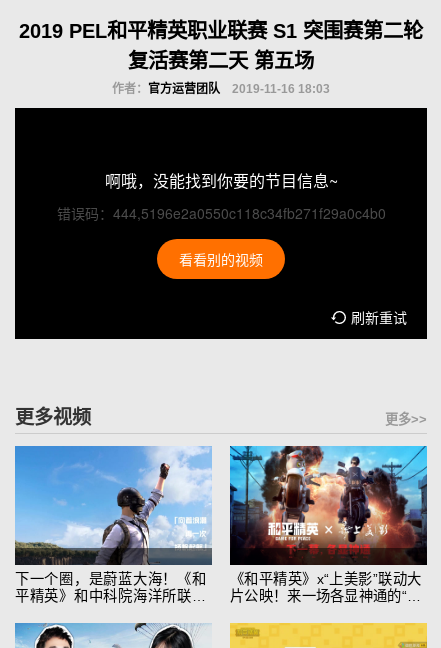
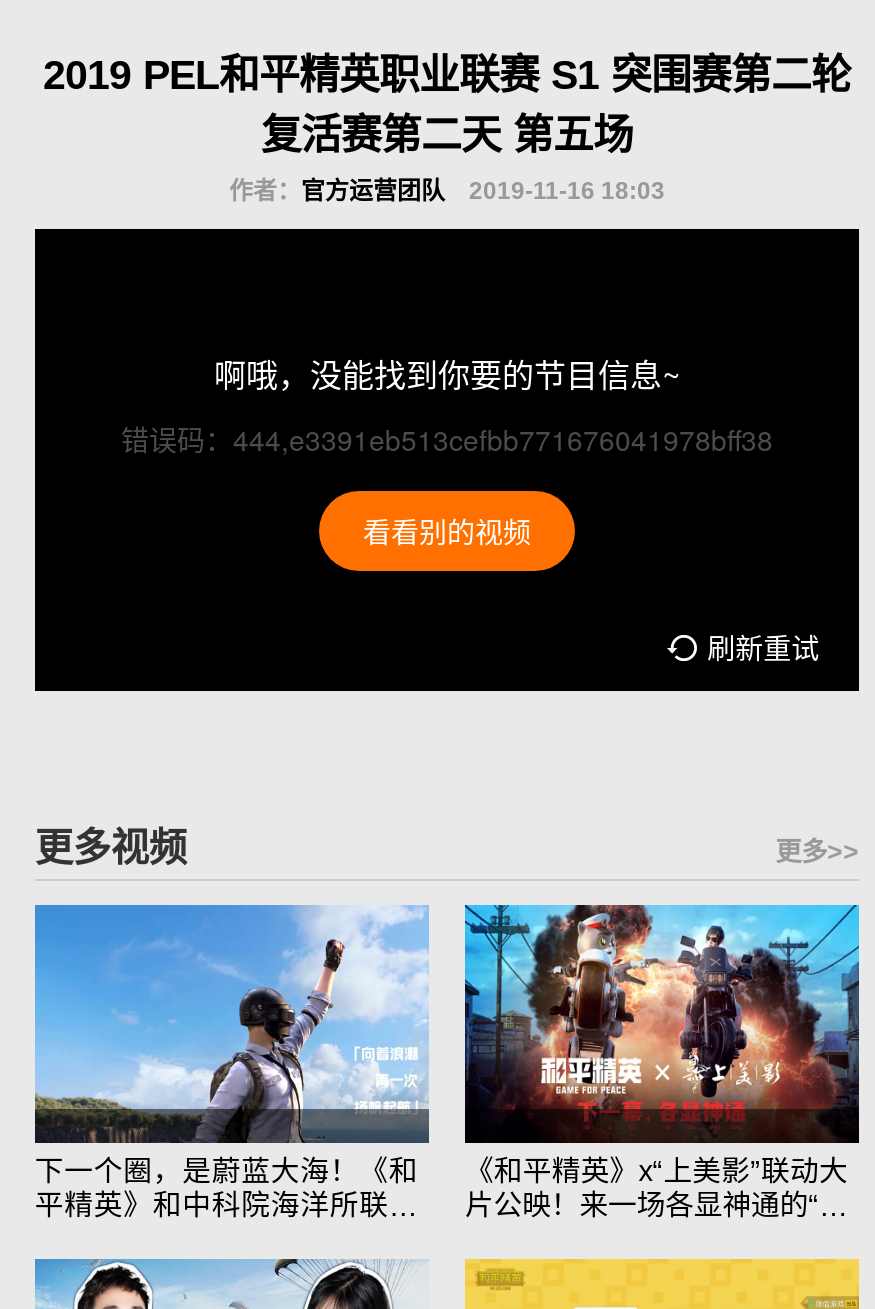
- 错误码：444,5196e2a0550c118c34fb271f29a0c4b0
+ 错误码：444,e3391eb513cefbb771676041978bff38
